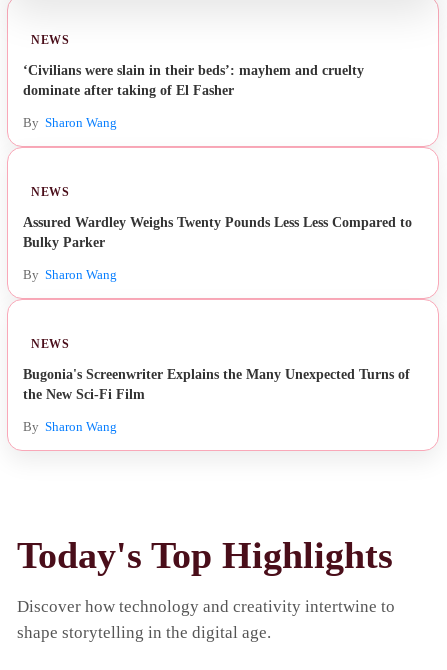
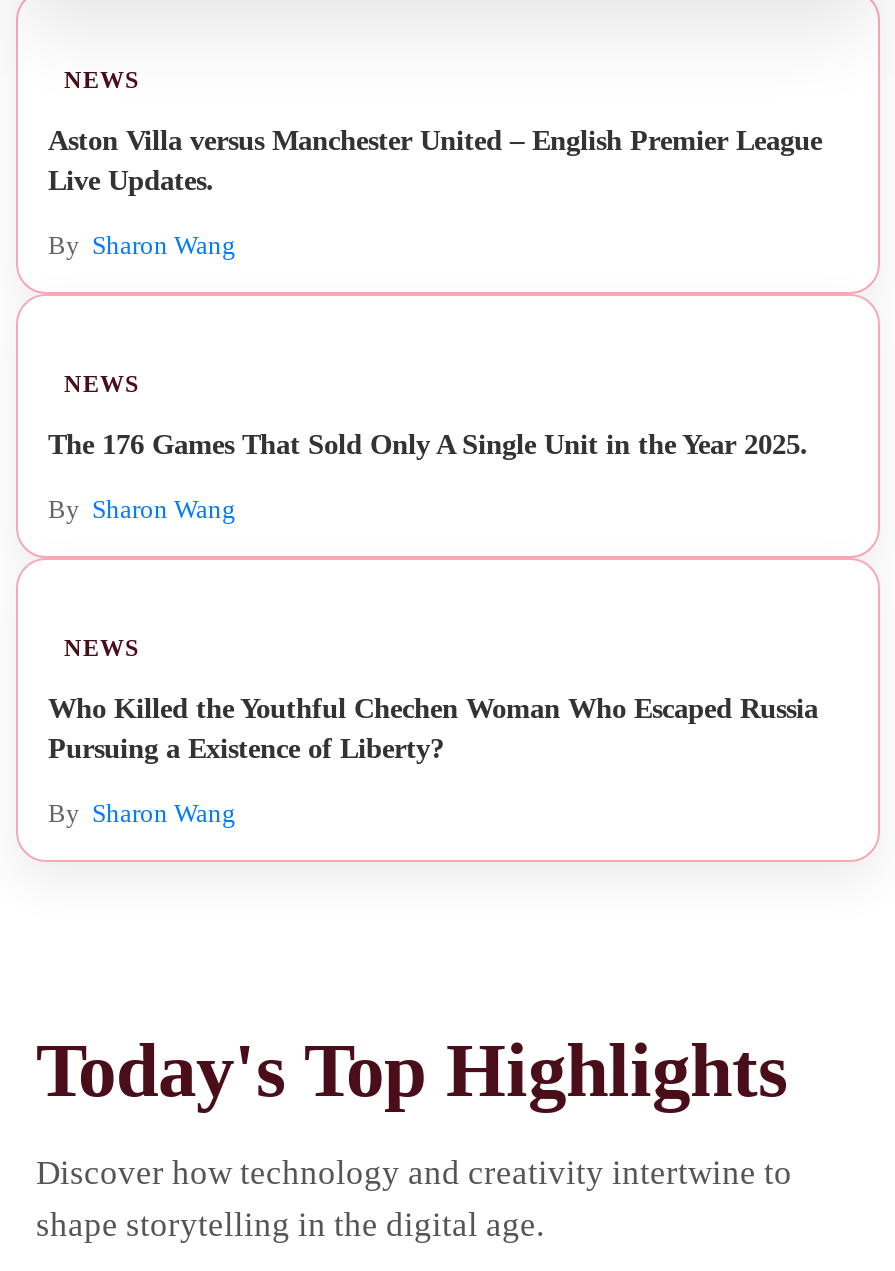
- ‘Civilians were slain in their beds’: mayhem and cruelty
- dominate after taking of El Fasher
+ Aston Villa versus Manchester United – English Premier League
+ Live Updates.

- Assured Wardley Weighs Twenty Pounds Less Less Compared to
- Bulky Parker
+ The 176 Games That Sold Only A Single Unit in the Year 2025.

- Bugonia's Screenwriter Explains the Many Unexpected Turns of
- the New Sci-Fi Film
+ Who Killed the Youthful Chechen Woman Who Escaped Russia
+ Pursuing a Existence of Liberty?
